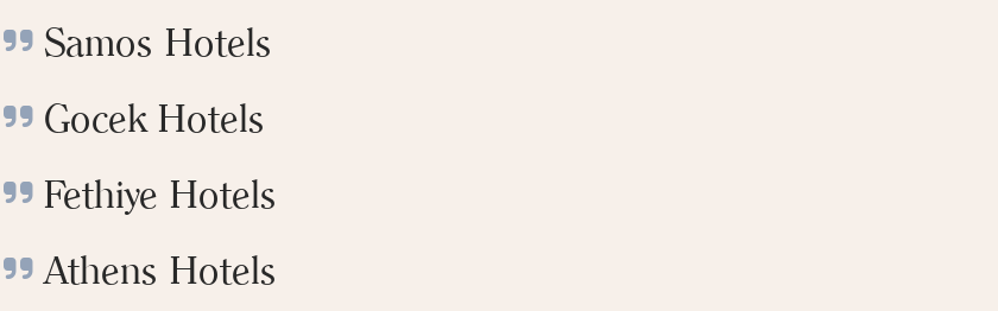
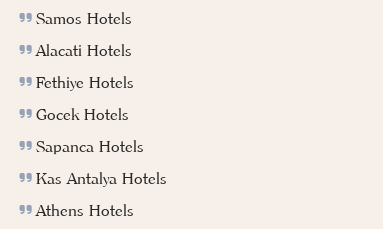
- Gocek Hotels
+ Alacati Hotels

+ Gocek Hotels
+ Sapanca Hotels
+ Kas Antalya Hotels
